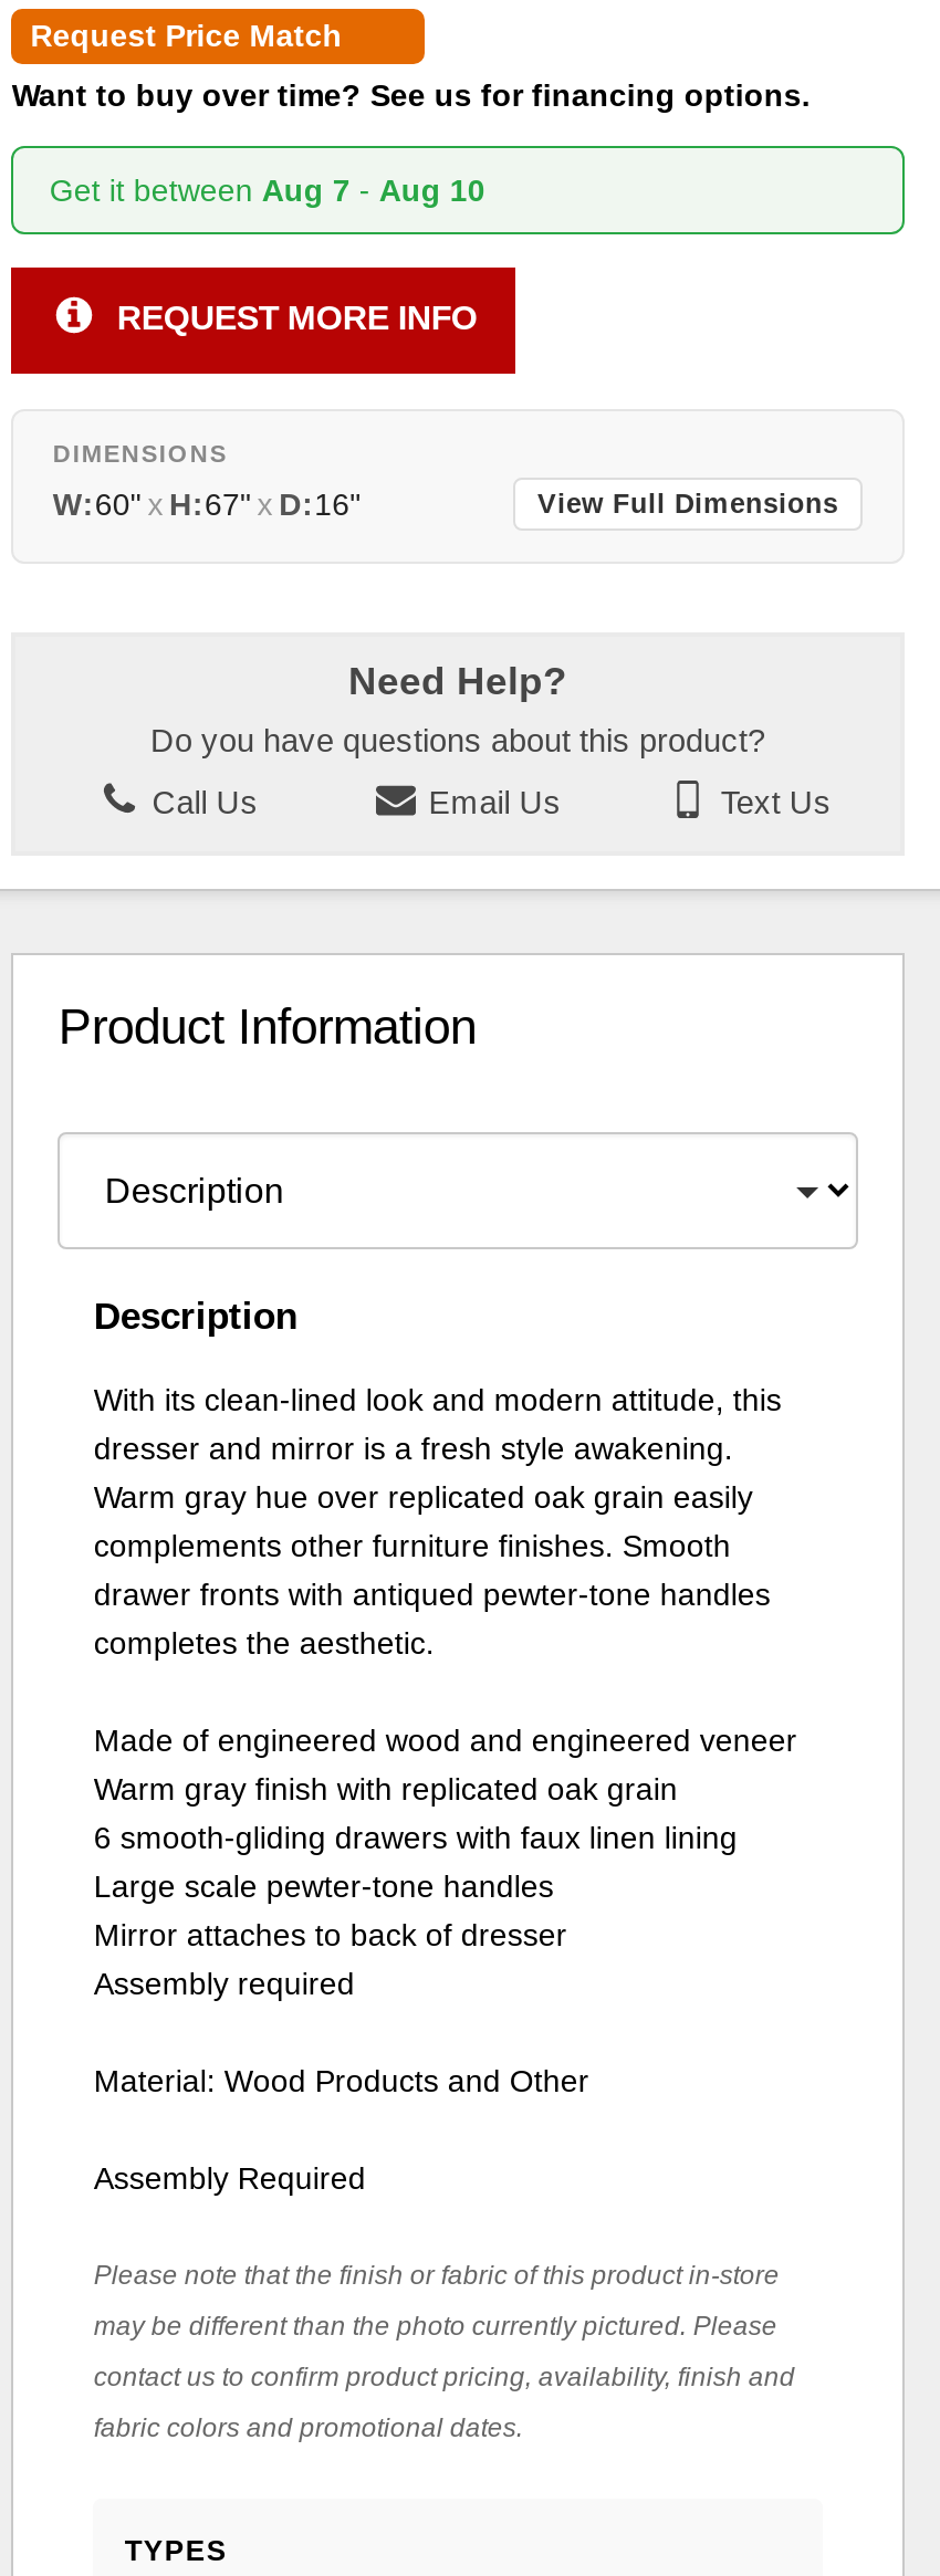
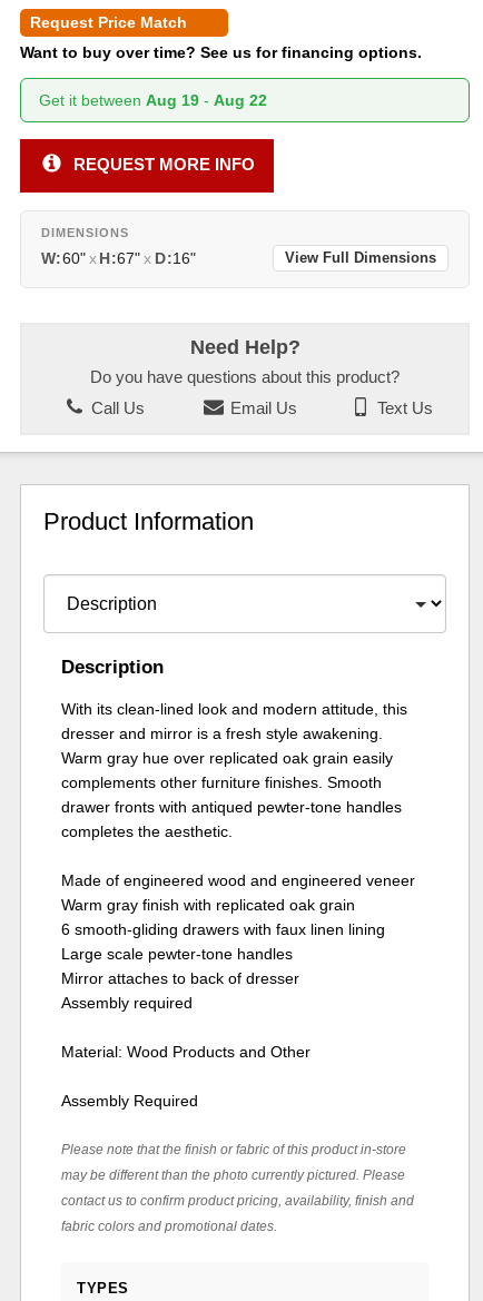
- Get it between Aug 7 - Aug 10
+ Get it between Aug 19 - Aug 22
